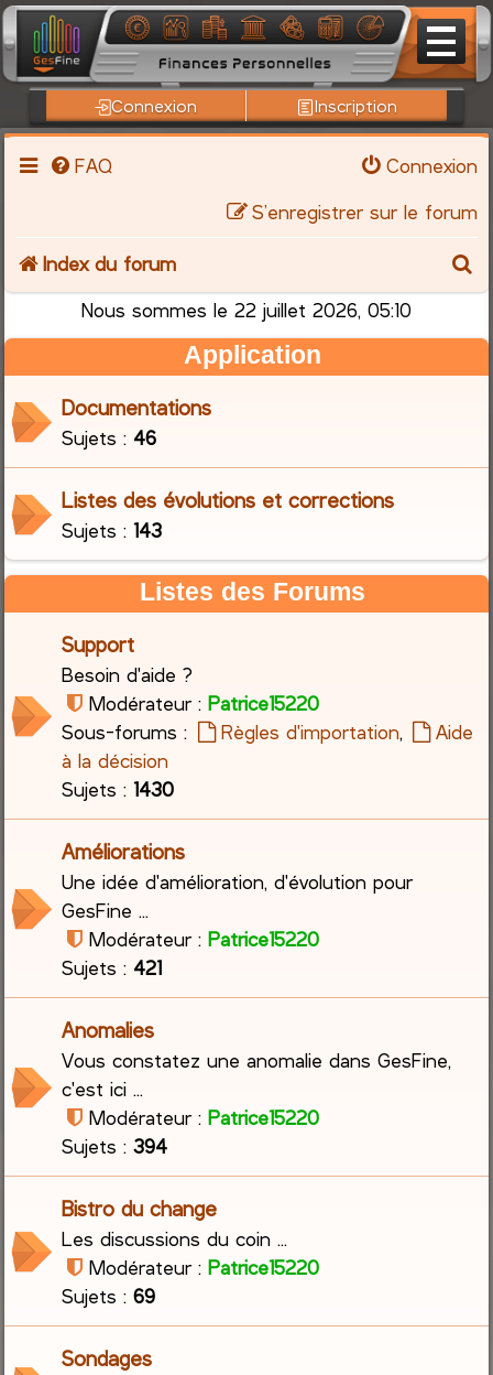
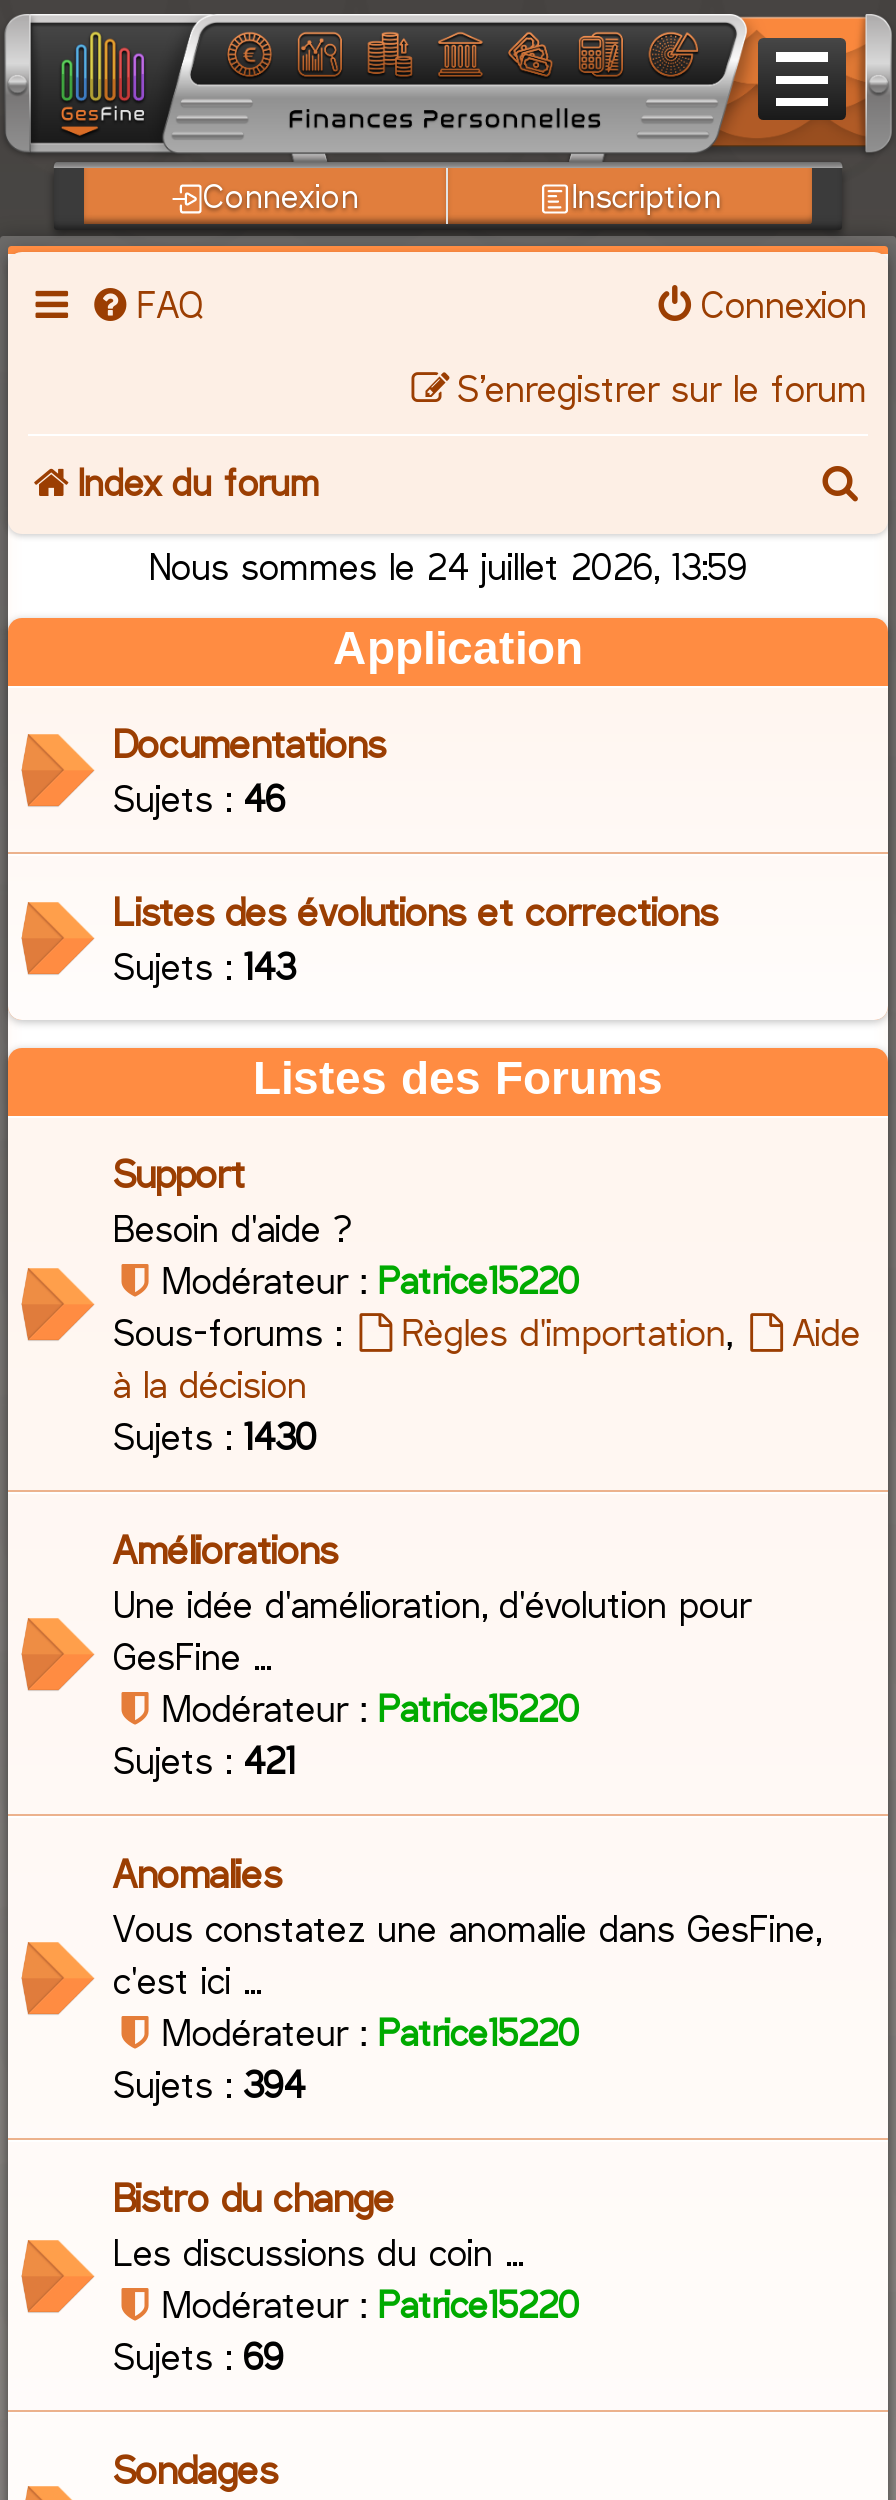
- Nous sommes le 22 juillet 2026, 05:10
+ Nous sommes le 24 juillet 2026, 13:59
